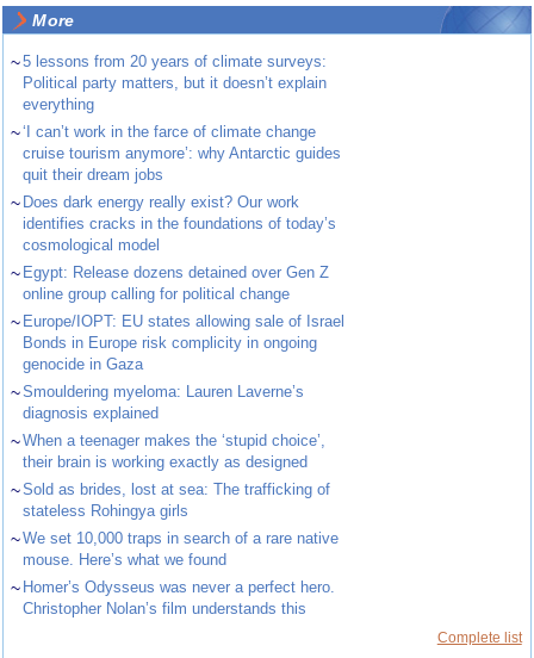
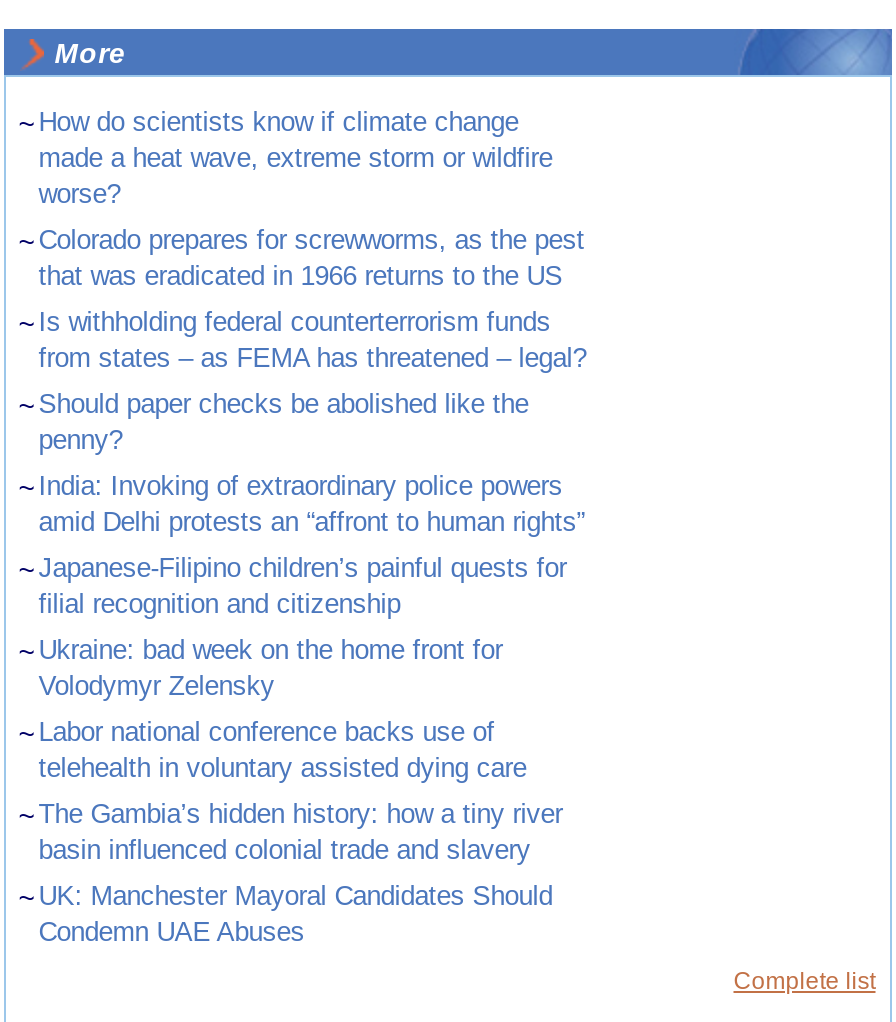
- ~ 5 lessons from 20 years of climate surveys:
- Political party matters, but it doesn’t explain
- everything
+ ~ How do scientists know if climate change
+ made a heat wave, extreme storm or wildfire
+ worse?

- ~ ‘I can’t work in the farce of climate change
- cruise tourism anymore’: why Antarctic guides
- quit their dream jobs
+ ~ Colorado prepares for screwworms, as the pest
+ that was eradicated in 1966 returns to the US

- ~ Does dark energy really exist? Our work
- identifies cracks in the foundations of today’s
- cosmological model
+ ~ Is withholding federal counterterrorism funds
+ from states – as FEMA has threatened – legal?

- ~ Egypt: Release dozens detained over Gen Z
- online group calling for political change
+ ~ Should paper checks be abolished like the
+ penny?

- ~ Europe/IOPT: EU states allowing sale of Israel
- Bonds in Europe risk complicity in ongoing
- genocide in Gaza
+ ~ India: Invoking of extraordinary police powers
+ amid Delhi protests an “affront to human rights”

- ~ Smouldering myeloma: Lauren Laverne’s
- diagnosis explained
+ ~ Japanese-Filipino children’s painful quests for
+ filial recognition and citizenship

- ~ When a teenager makes the ‘stupid choice’,
- their brain is working exactly as designed
+ ~ Ukraine: bad week on the home front for
+ Volodymyr Zelensky

- ~ Sold as brides, lost at sea: The trafficking of
- stateless Rohingya girls
+ ~ Labor national conference backs use of
+ telehealth in voluntary assisted dying care

- ~ We set 10,000 traps in search of a rare native
- mouse. Here’s what we found
+ ~ The Gambia’s hidden history: how a tiny river
+ basin influenced colonial trade and slavery

- ~ Homer’s Odysseus was never a perfect hero.
- Christopher Nolan’s film understands this
+ ~ UK: Manchester Mayoral Candidates Should
+ Condemn UAE Abuses
